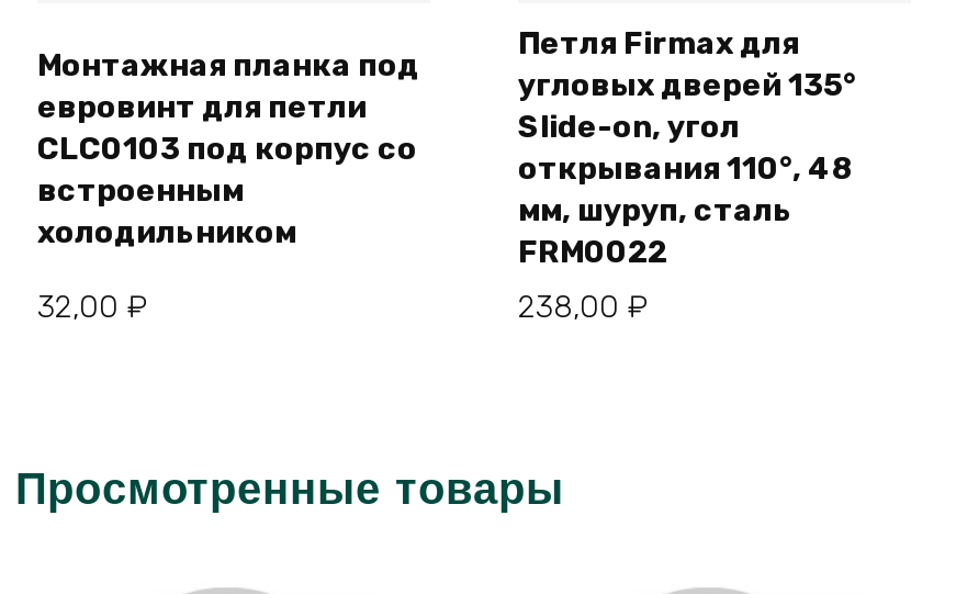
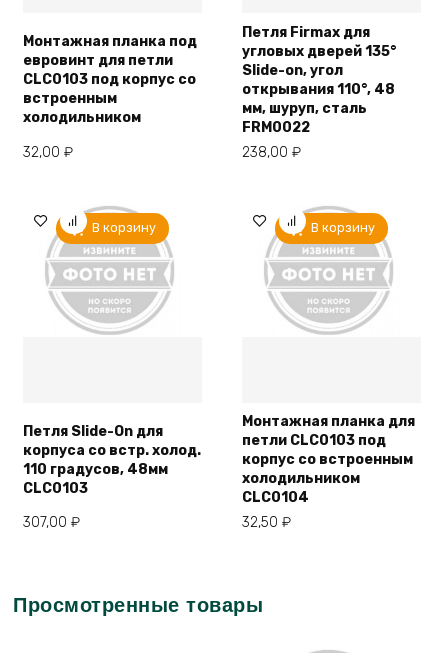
+ Петля Slide-On для
+ корпуса со встр. холод.
+ 110 градусов, 48мм
+ CLC0103
+ 307,00 ₽

+ [image]
+ В корзину

+ Монтажная планка для
+ петли CLC0103 под
+ корпус со встроенным
+ холодильником
+ CLC0104
+ 32,50 ₽

+ [image]
+ В корзину
